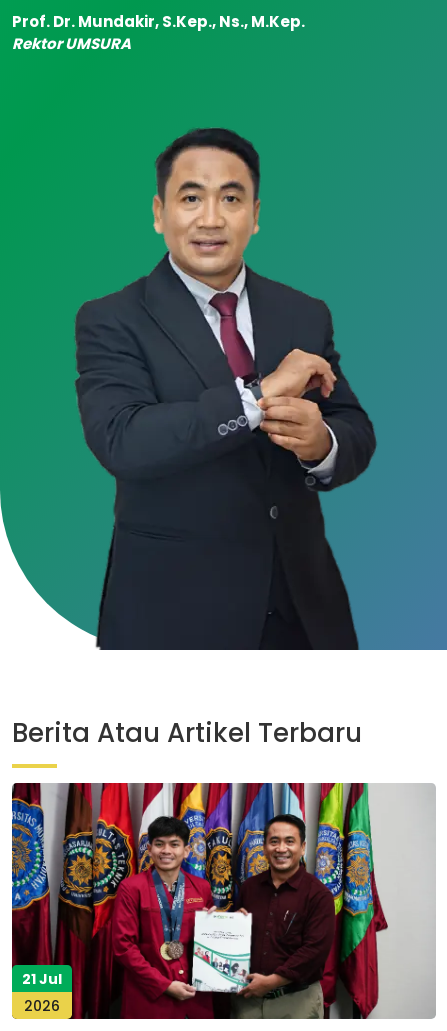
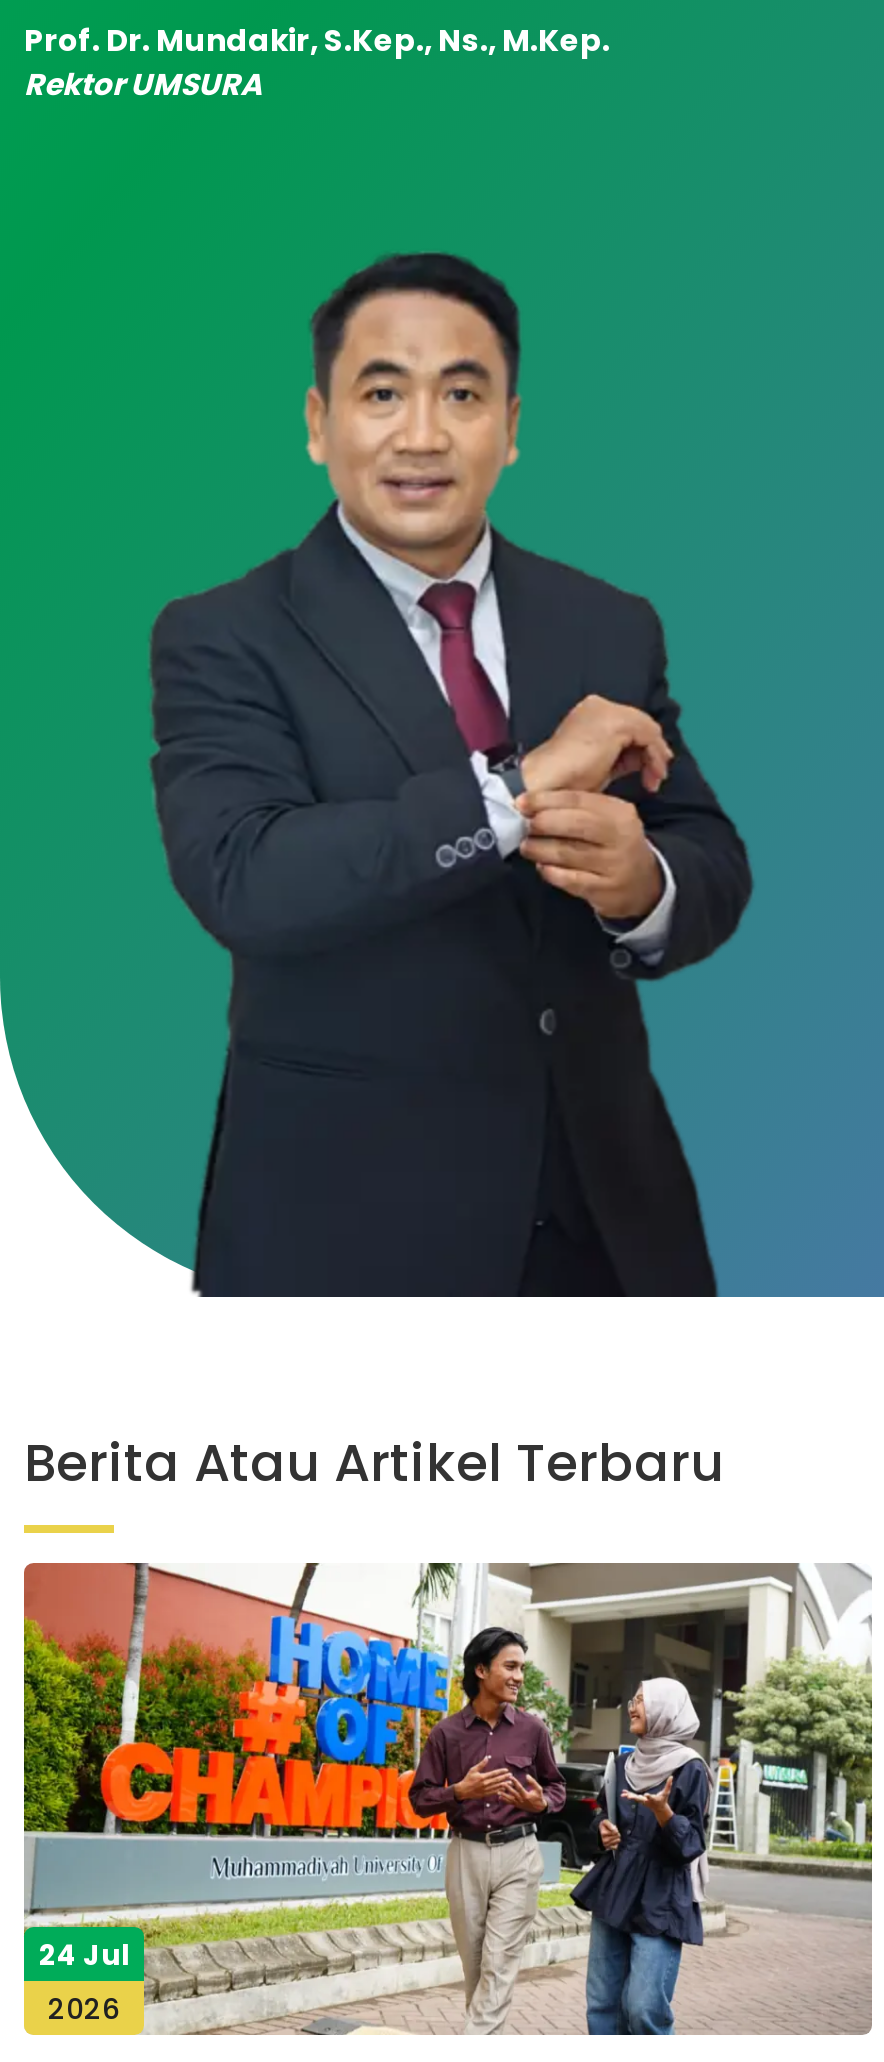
- [image]
- 21 Jul
+ [image]
+ 24 Jul
